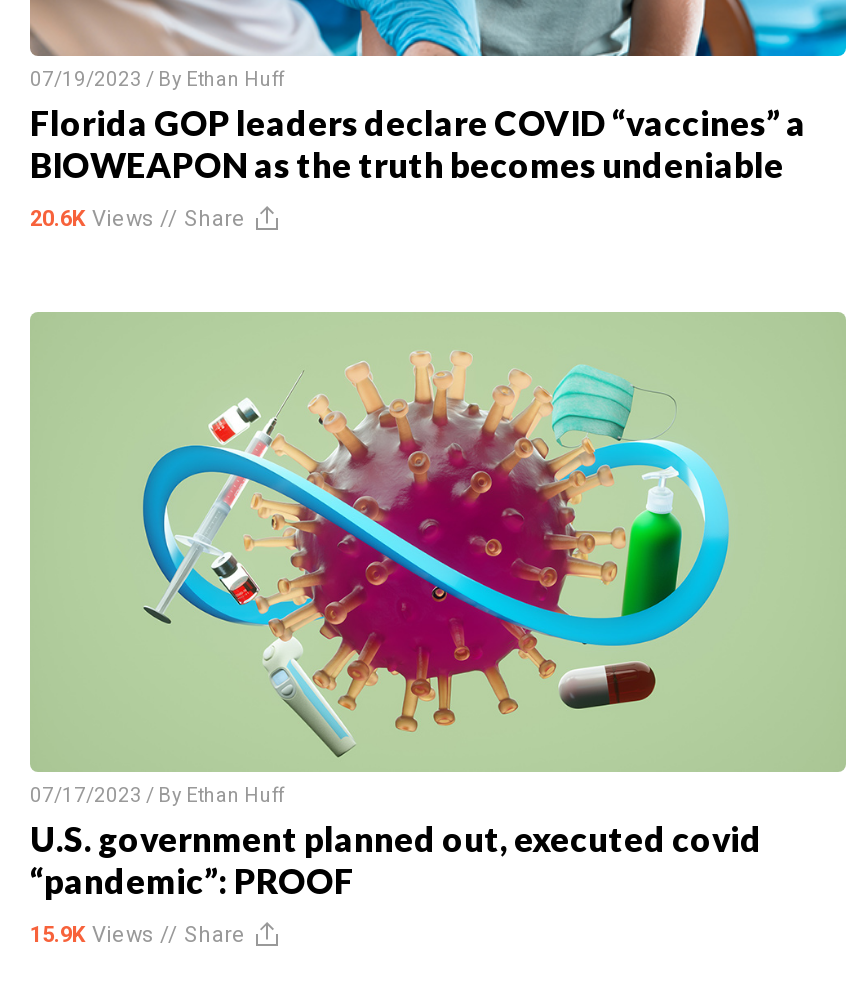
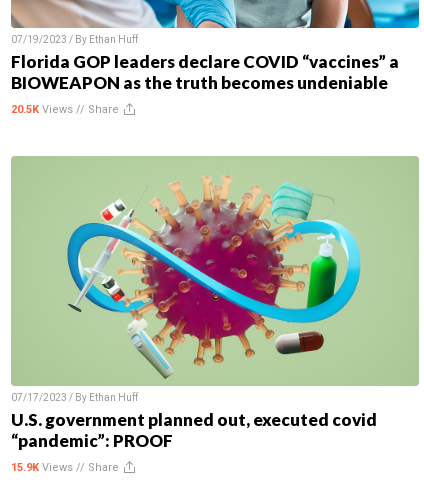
- 20.6K Views // Share
+ 20.5K Views // Share
